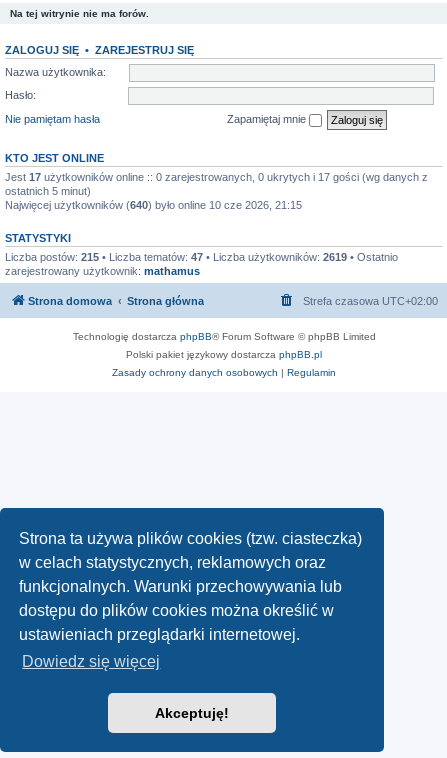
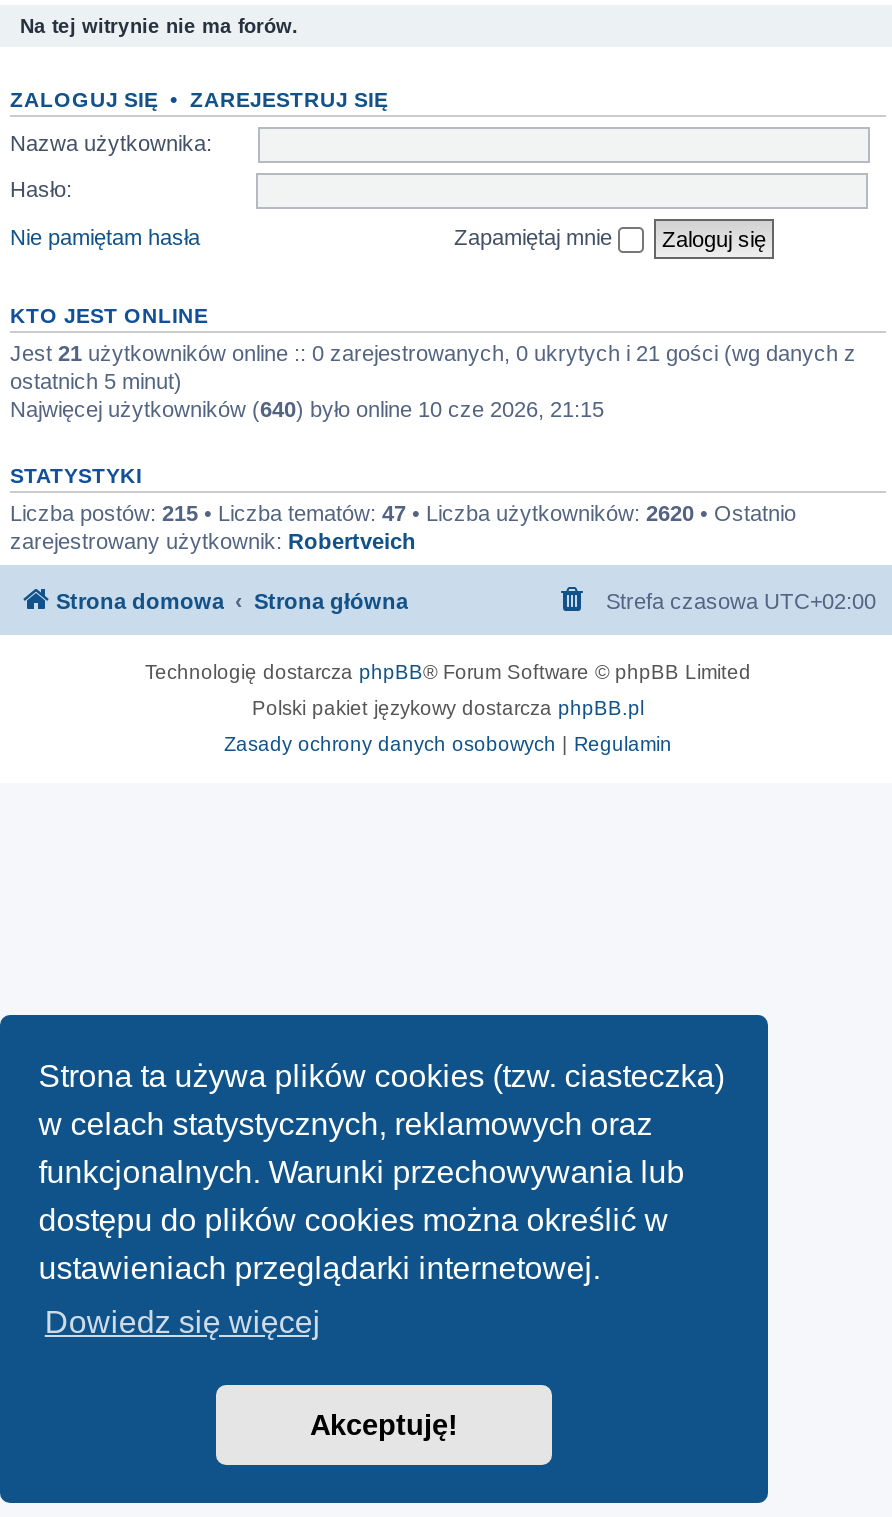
- Jest 17 użytkowników online :: 0 zarejestrowanych, 0 ukrytych i 17 gości (wg danych z
+ Jest 21 użytkowników online :: 0 zarejestrowanych, 0 ukrytych i 21 gości (wg danych z

- Liczba postów: 215 • Liczba tematów: 47 • Liczba użytkowników: 2619 • Ostatnio
+ Liczba postów: 215 • Liczba tematów: 47 • Liczba użytkowników: 2620 • Ostatnio

- zarejestrowany użytkownik: mathamus
+ zarejestrowany użytkownik: Robertveich
